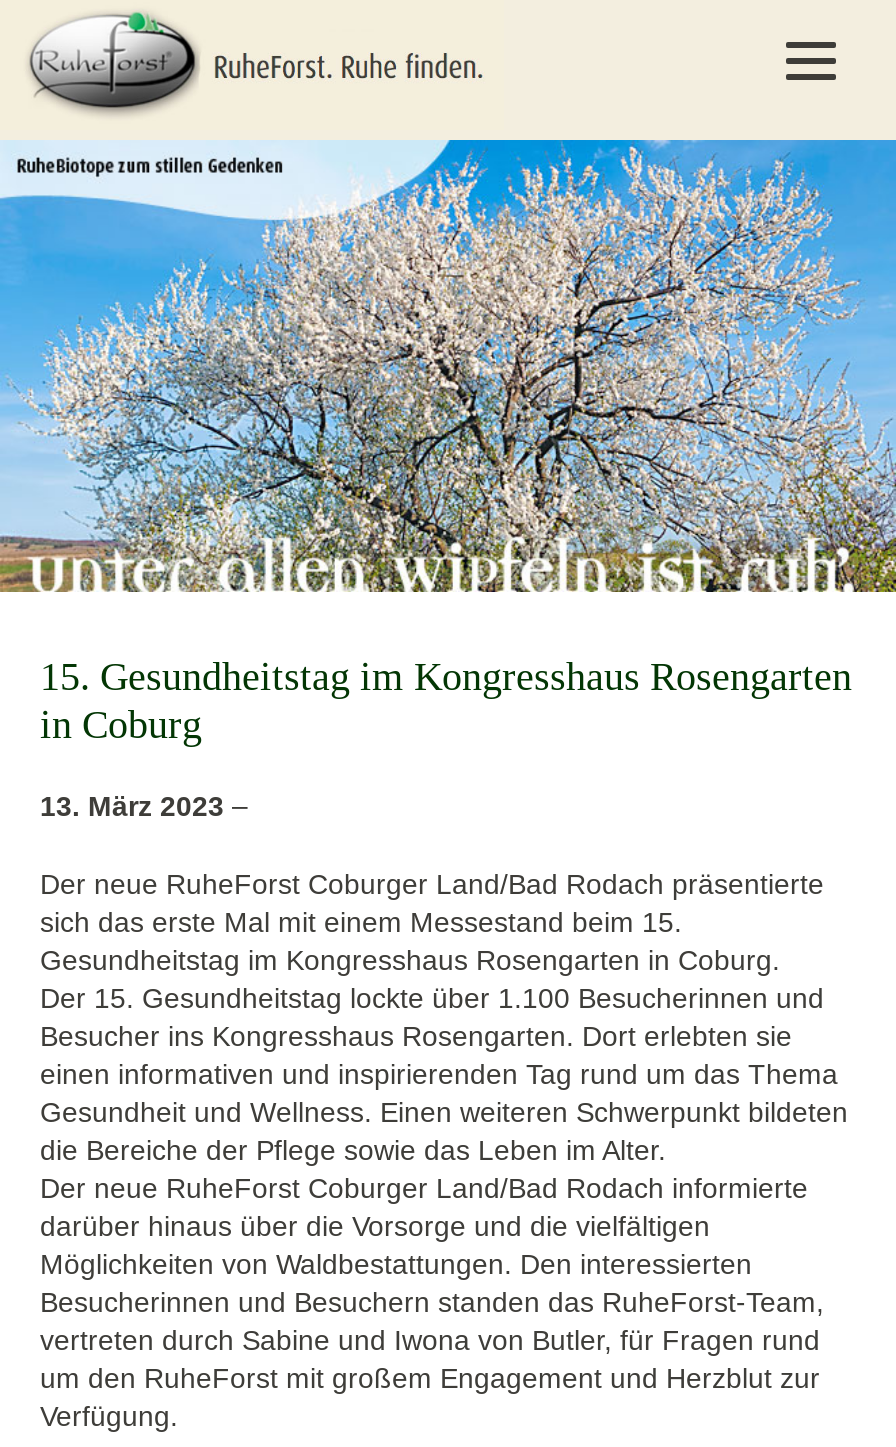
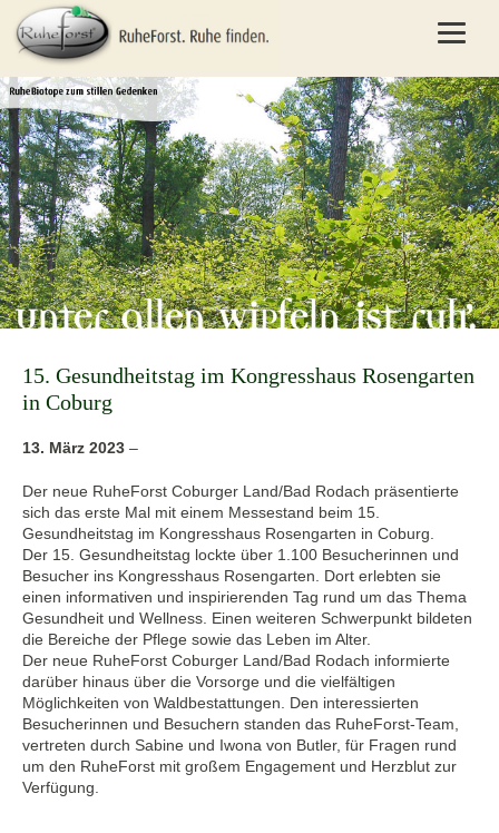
- [image]
+ [image]
